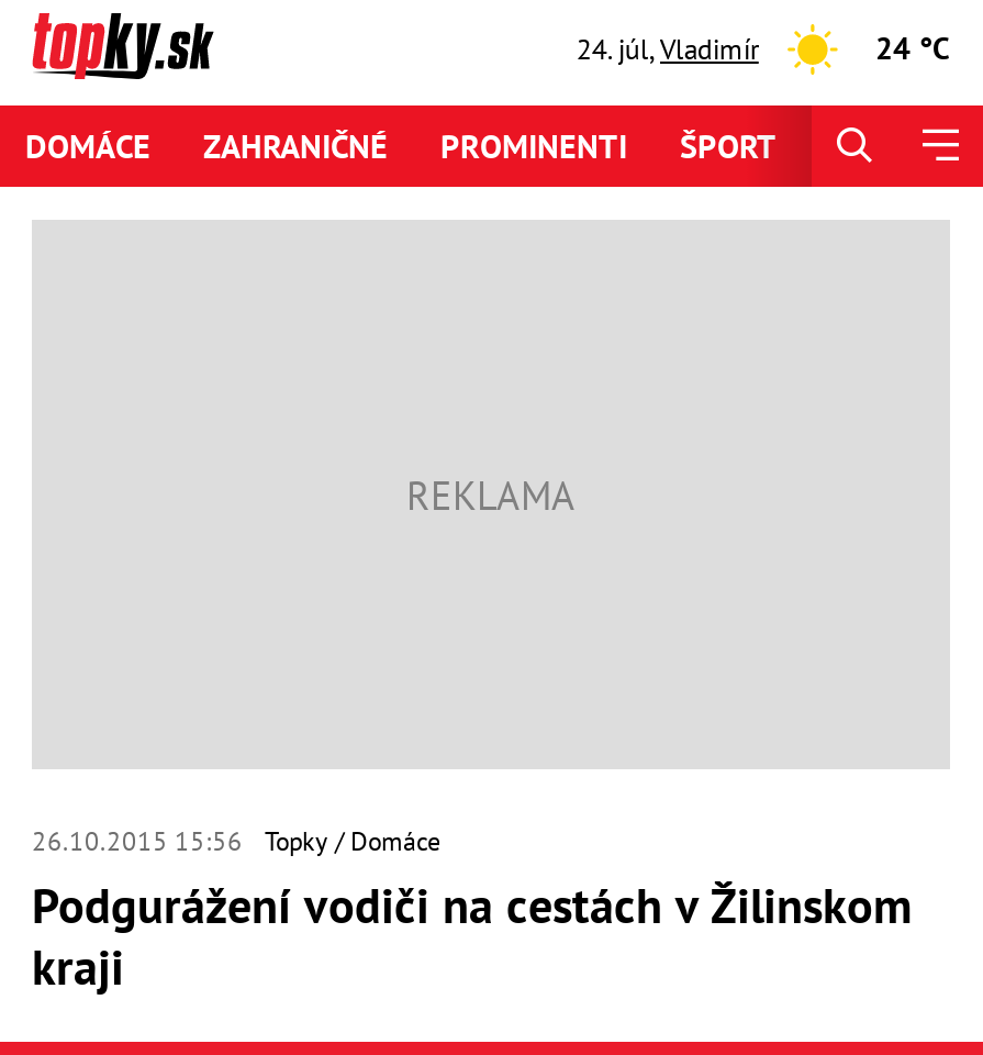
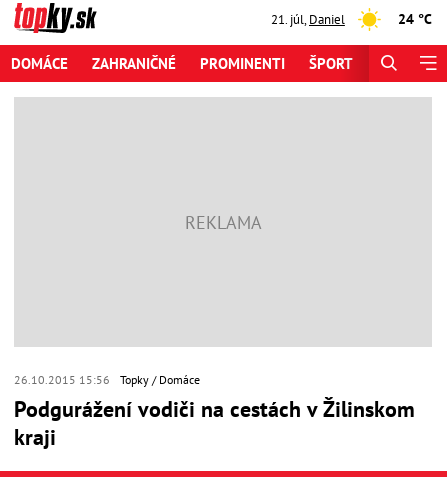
- 24. júl, Vladimír
+ 21. júl, Daniel
